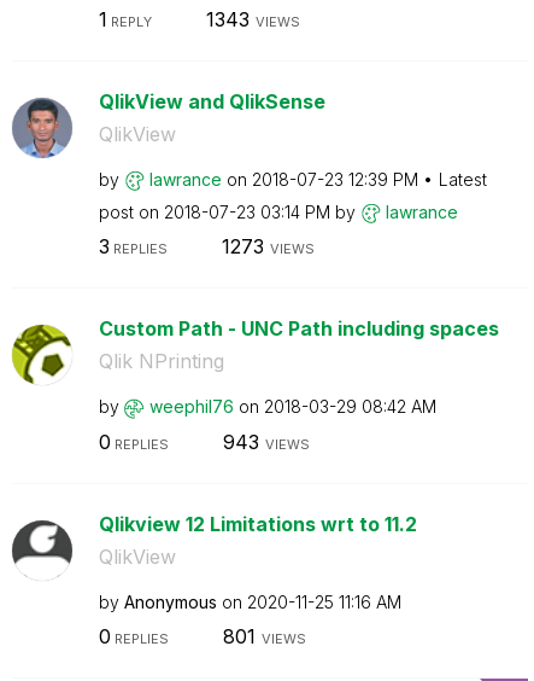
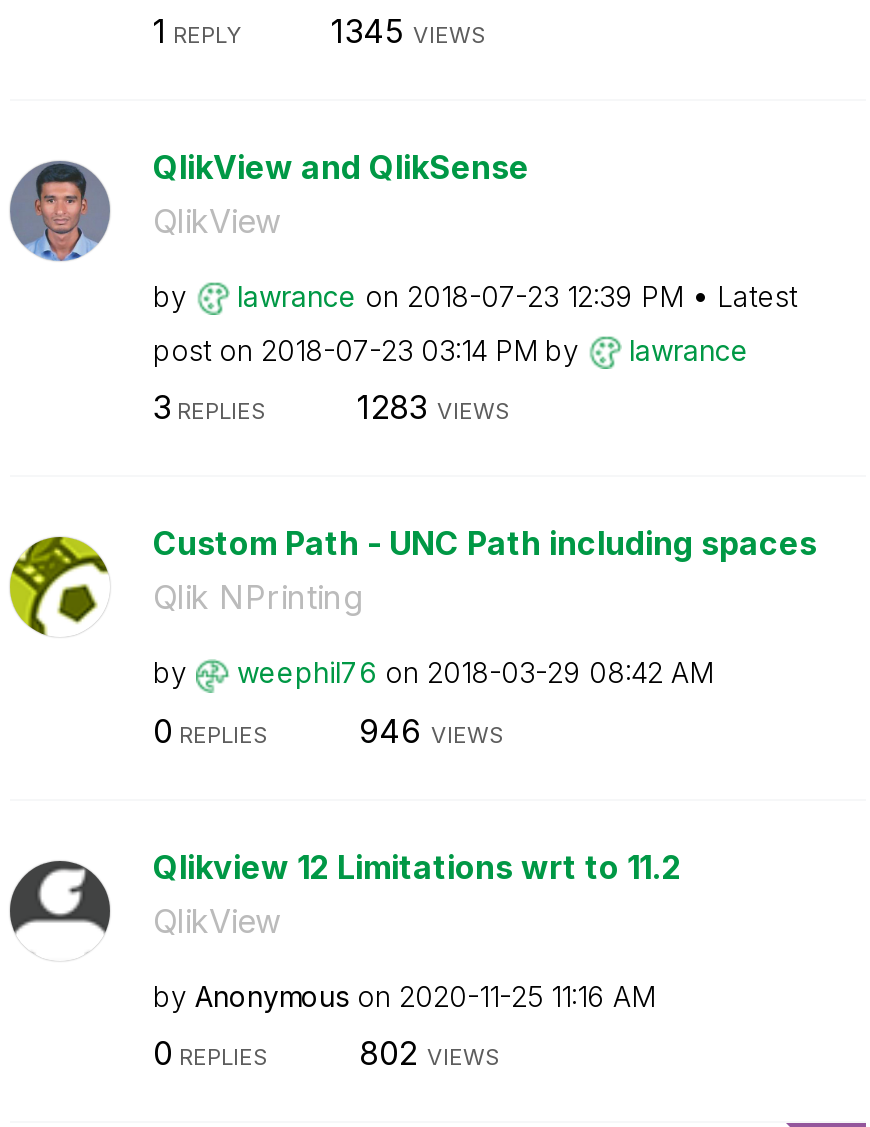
- 1343 VIEWS
+ 1345 VIEWS

- 1273 VIEWS
+ 1283 VIEWS

- 943 VIEWS
+ 946 VIEWS

- 801 VIEWS
+ 802 VIEWS
